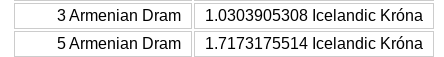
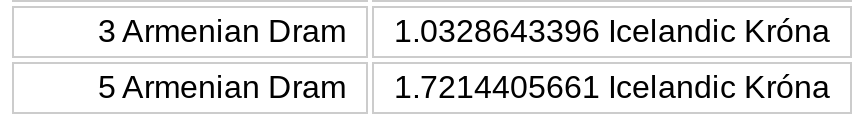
- 1.0303905308 Icelandic Króna
+ 1.0328643396 Icelandic Króna

- 1.7173175514 Icelandic Króna
+ 1.7214405661 Icelandic Króna
